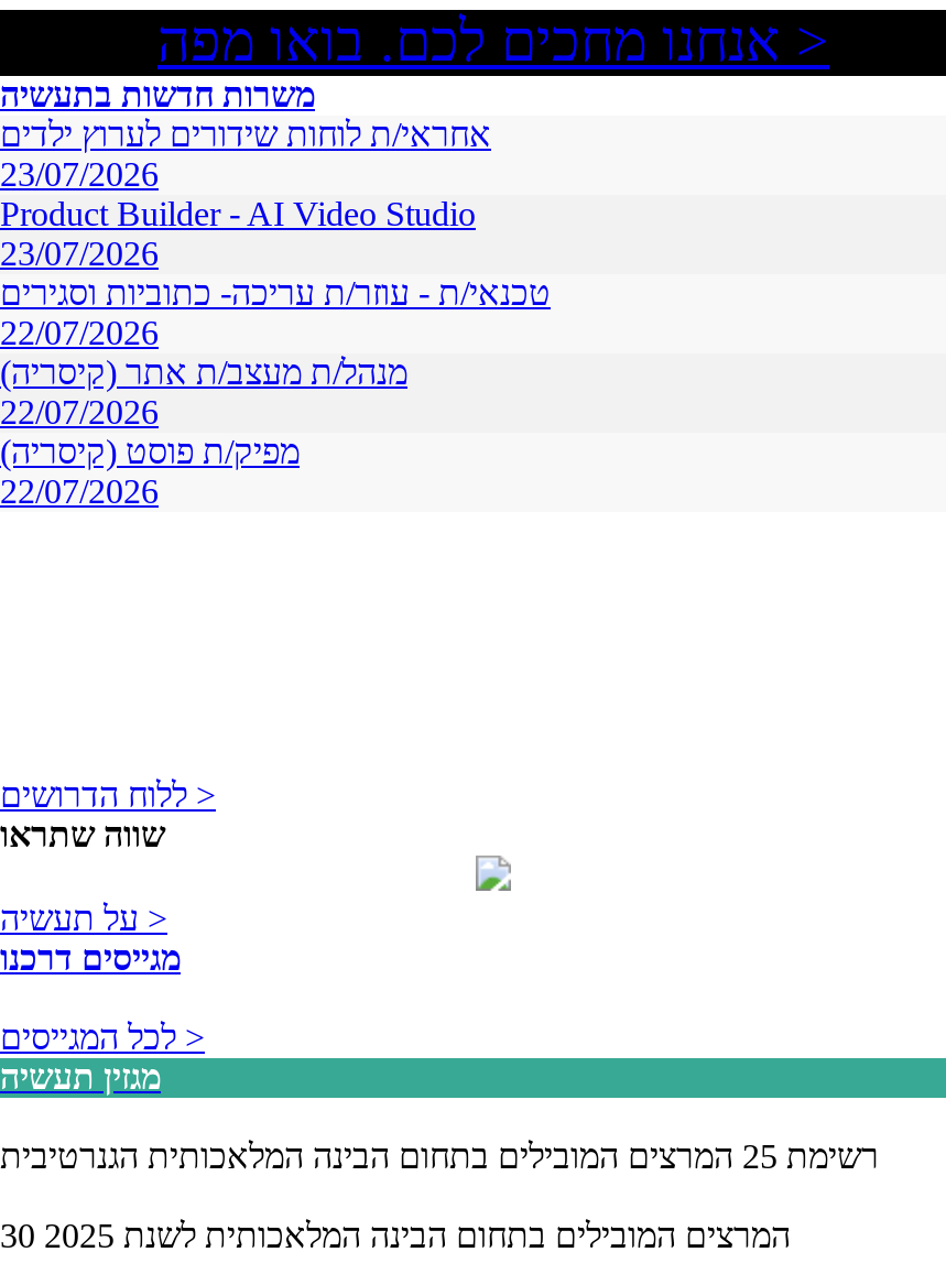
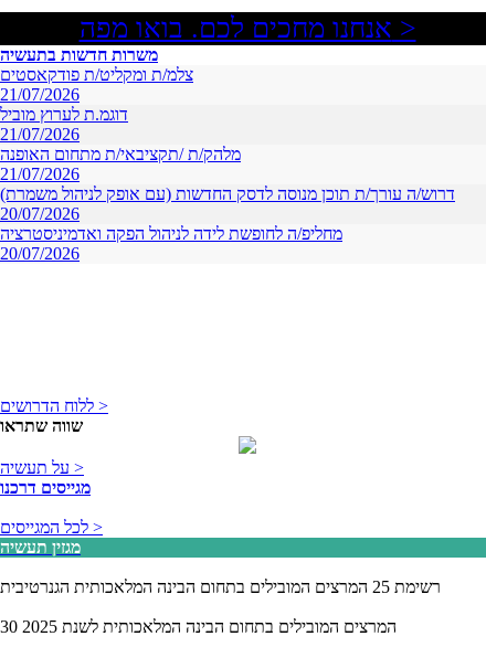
- אחראי/ת לוחות שידורים לערוץ ילדים
- 23/07/2026
- Product Builder - AI Video Studio
- 23/07/2026
- טכנאי/ת - עוזר/ת עריכה- כתוביות וסגירים
- 22/07/2026
- מנהל/ת מעצב/ת אתר (קיסריה)
- 22/07/2026
- מפיק/ת פוסט (קיסריה)
- 22/07/2026
+ צלמ/ת ומקליט/ת פודקאסטים
+ 21/07/2026
+ דוגמ.ת לערוץ מוביל
+ 21/07/2026
+ מלהק/ת /תקציבאי/ת מתחום האופנה
+ 21/07/2026
+ דרוש/ה עורך/ת תוכן מנוסה לדסק החדשות (עם אופק לניהול משמרת)
+ 20/07/2026
+ מחליפ/ה לחופשת לידה לניהול הפקה ואדמיניסטרציה
+ 20/07/2026
